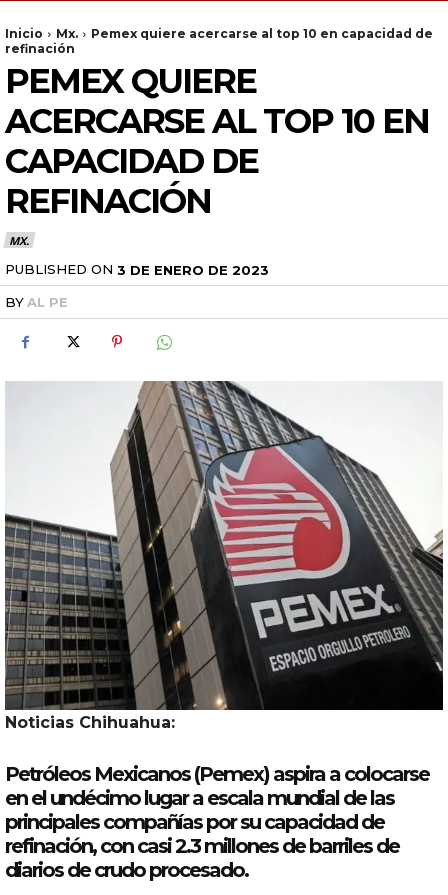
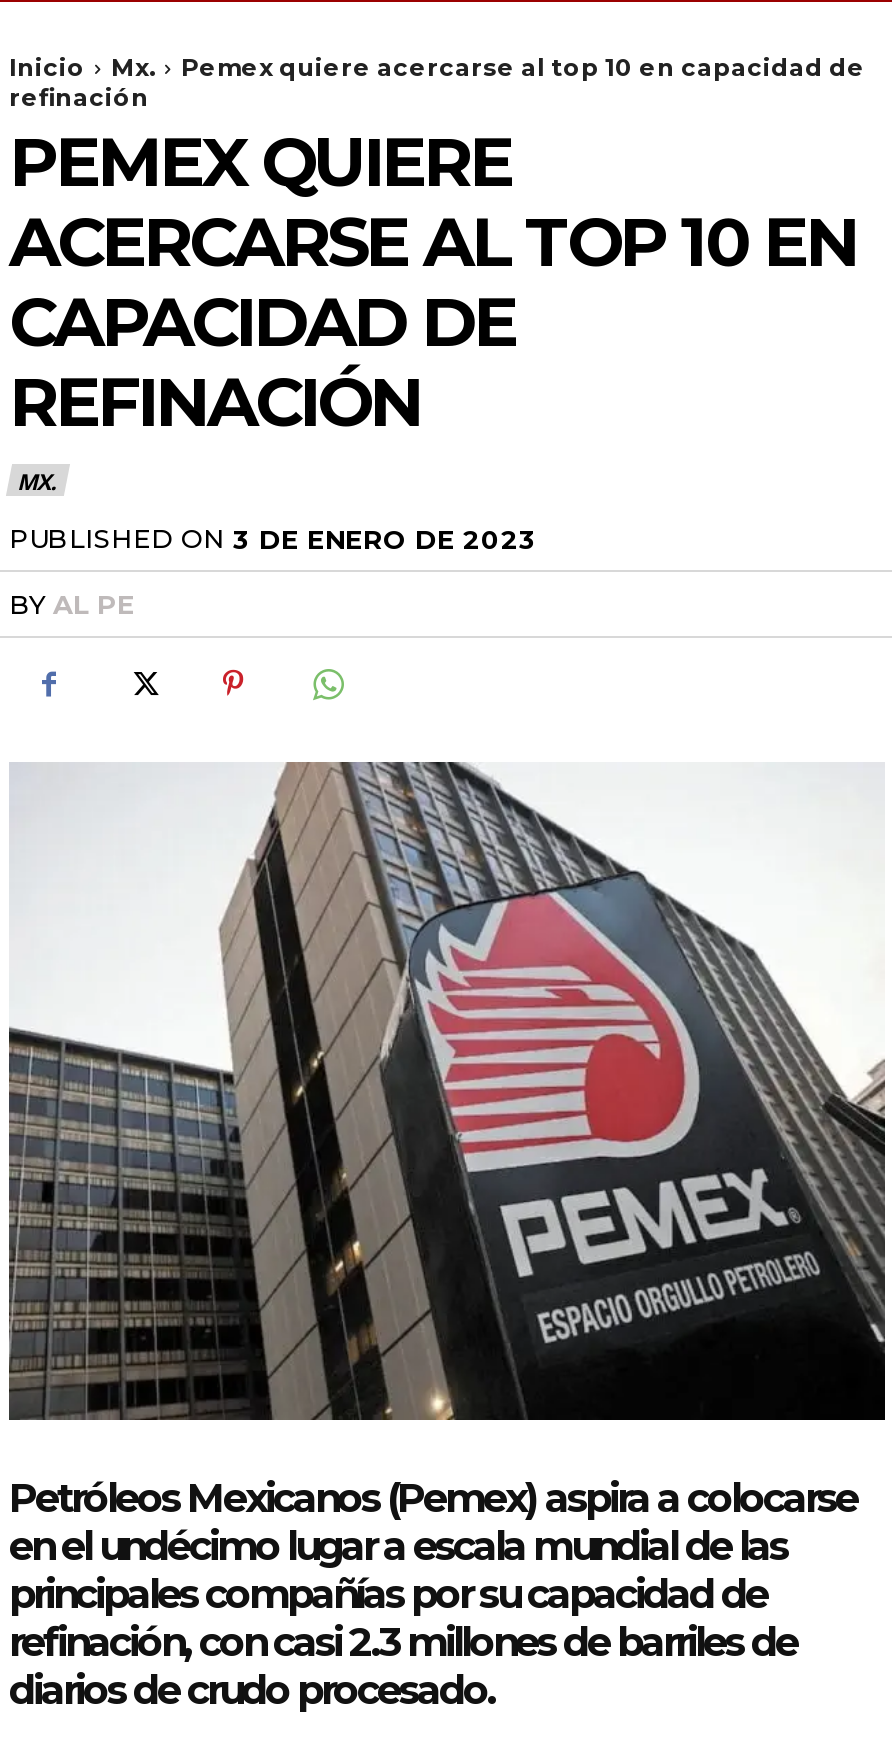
- Noticias Chihuahua:
